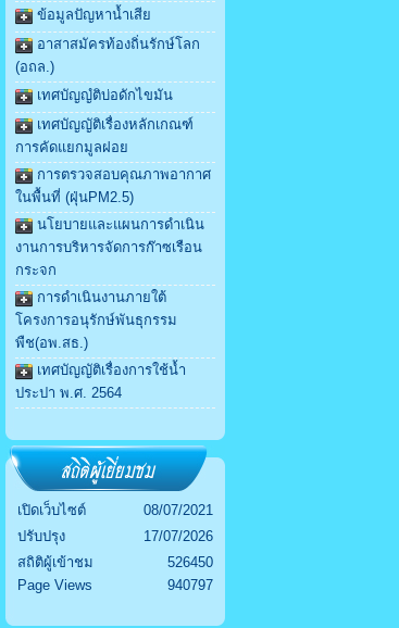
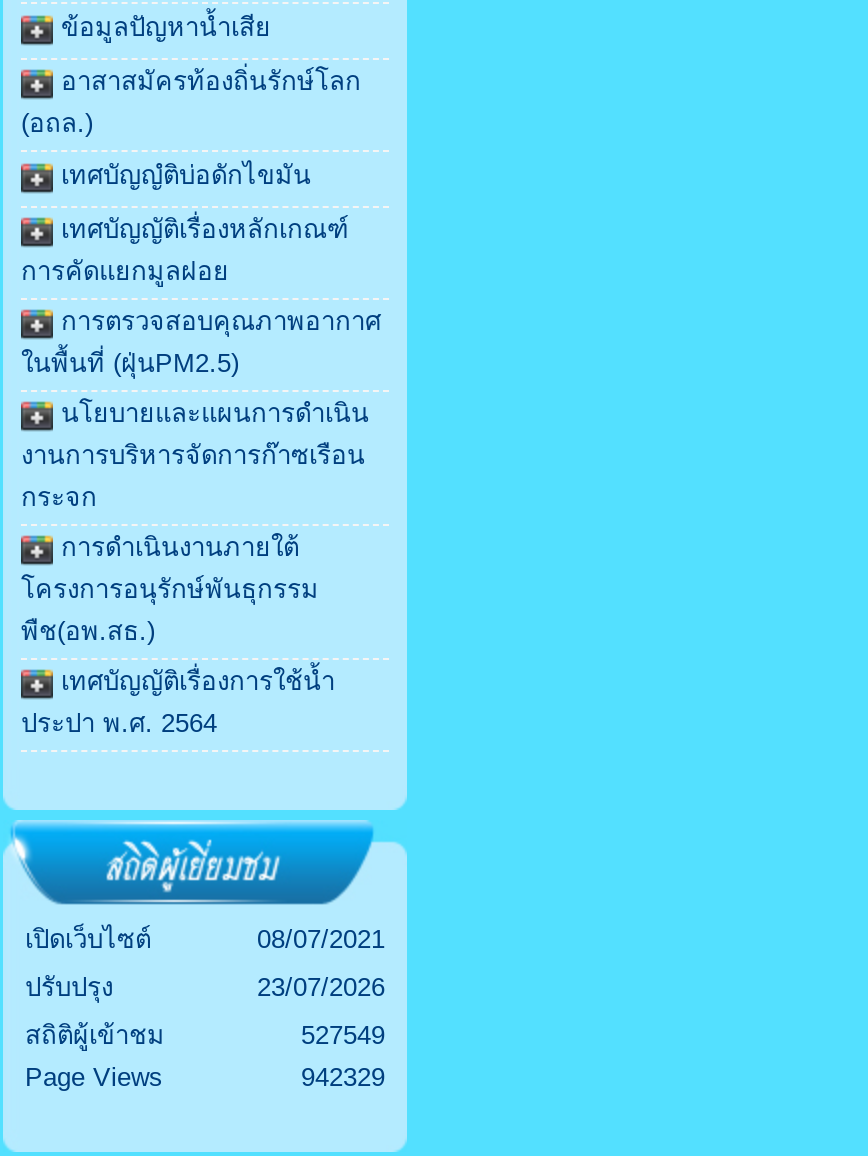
- 17/07/2026
+ 23/07/2026

- 526450
+ 527549

- 940797
+ 942329
